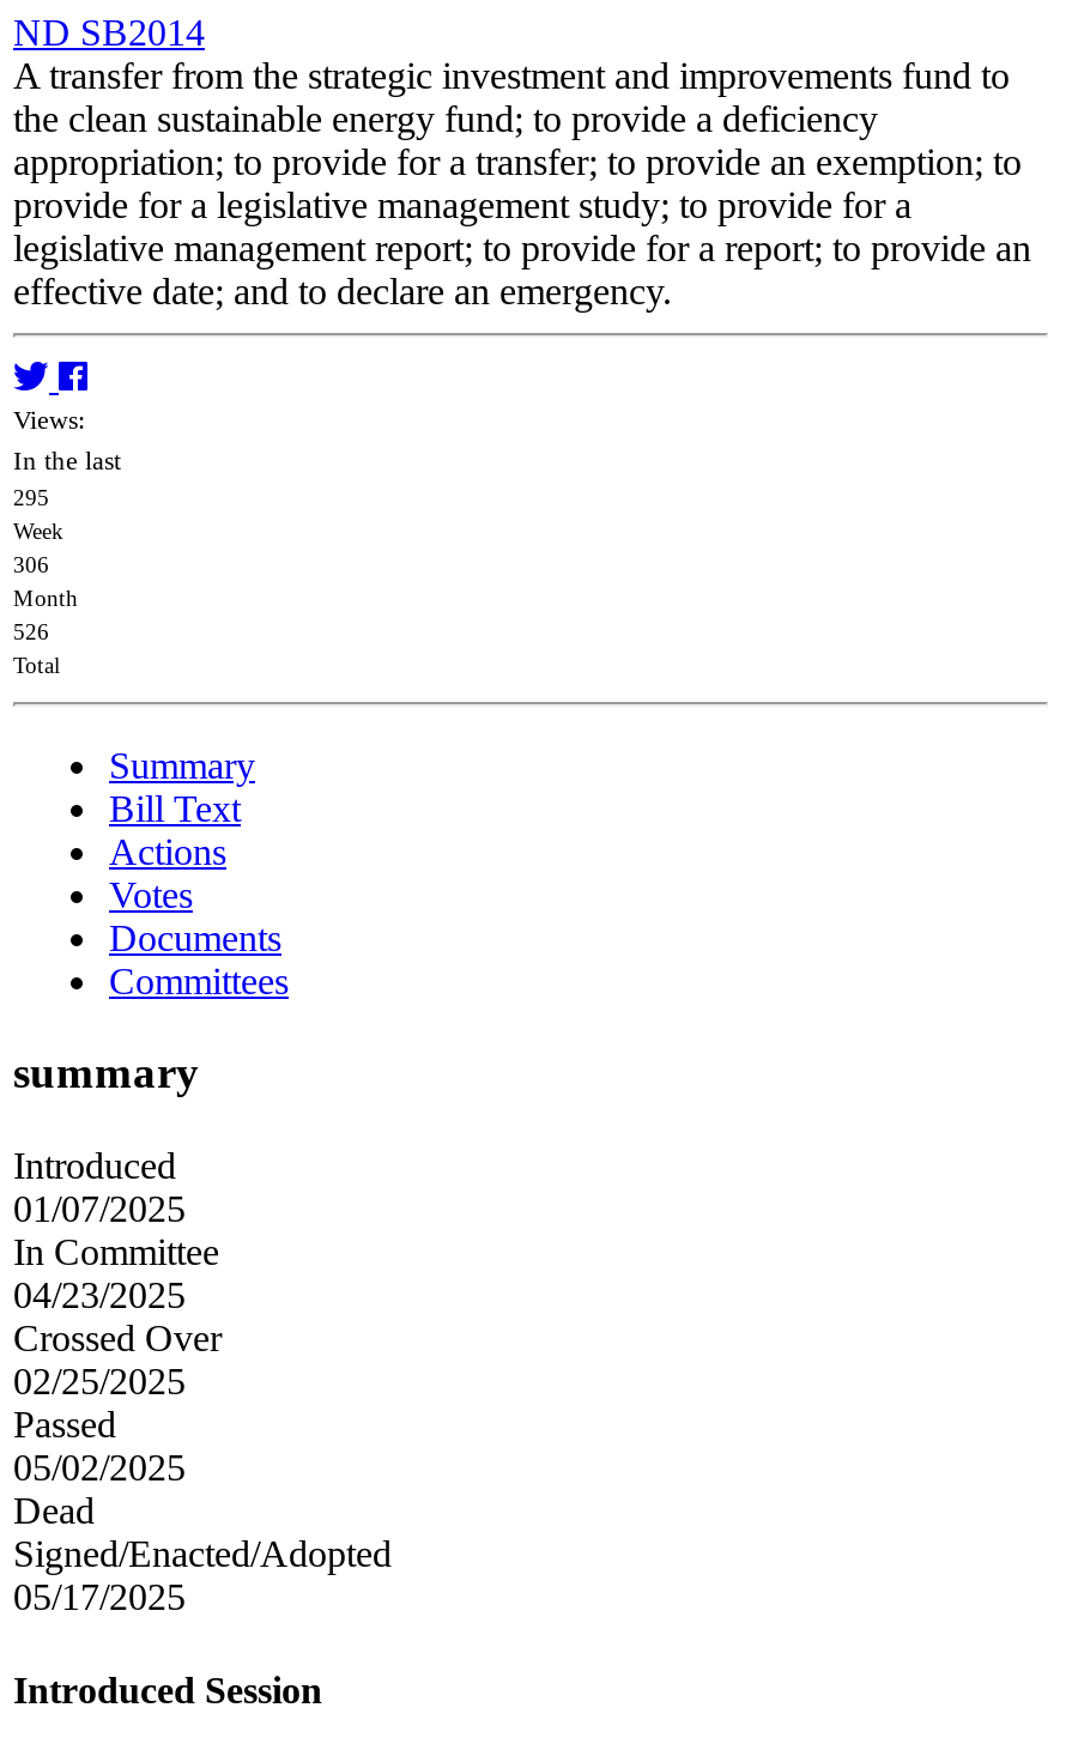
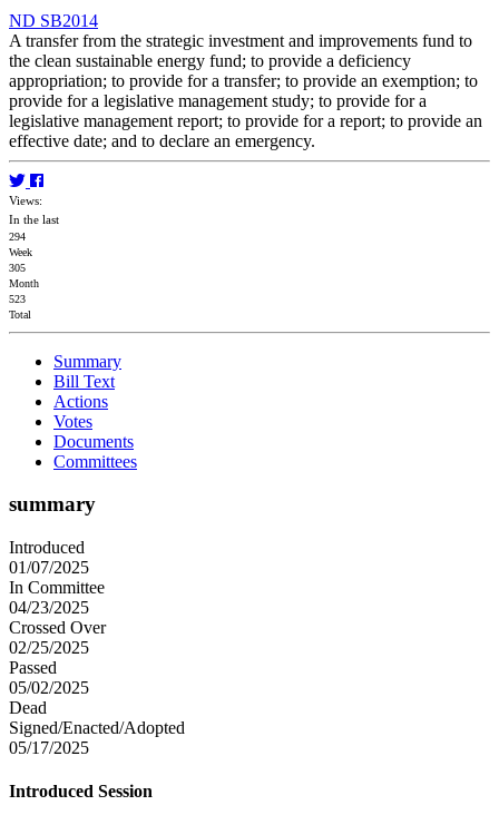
- 295
+ 294

- 306
+ 305

- 526
+ 523
